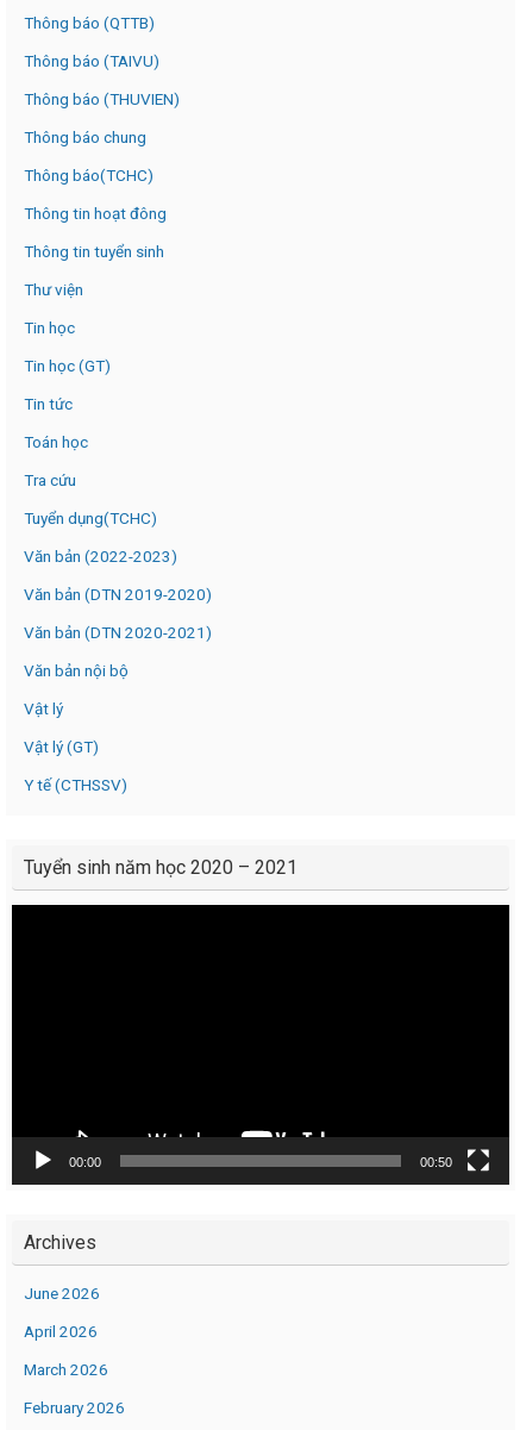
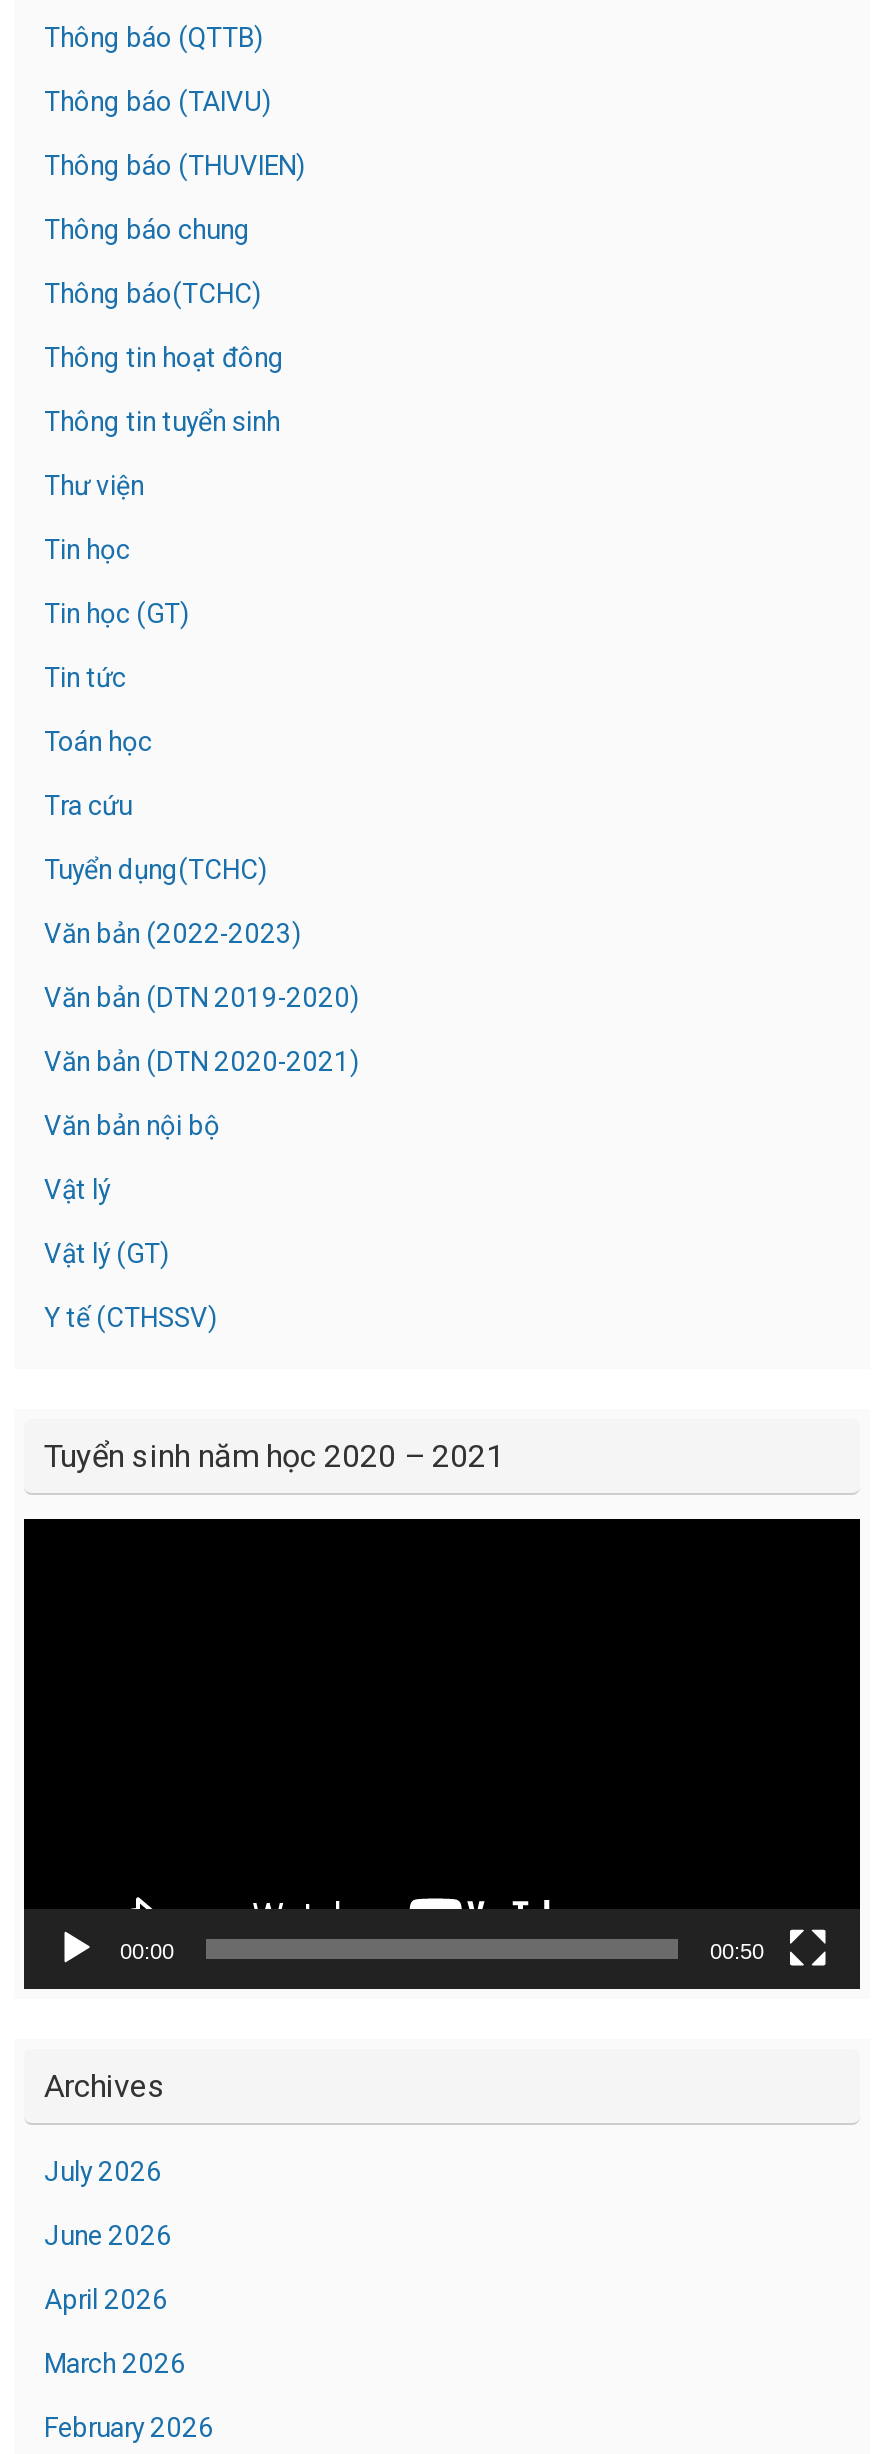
+ July 2026
